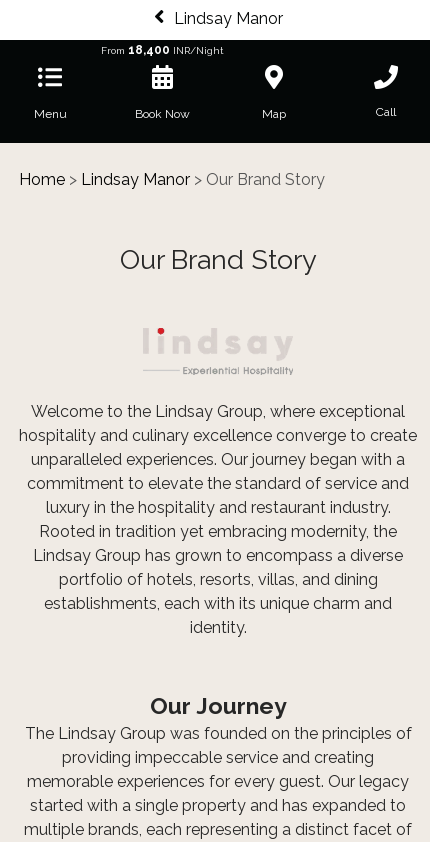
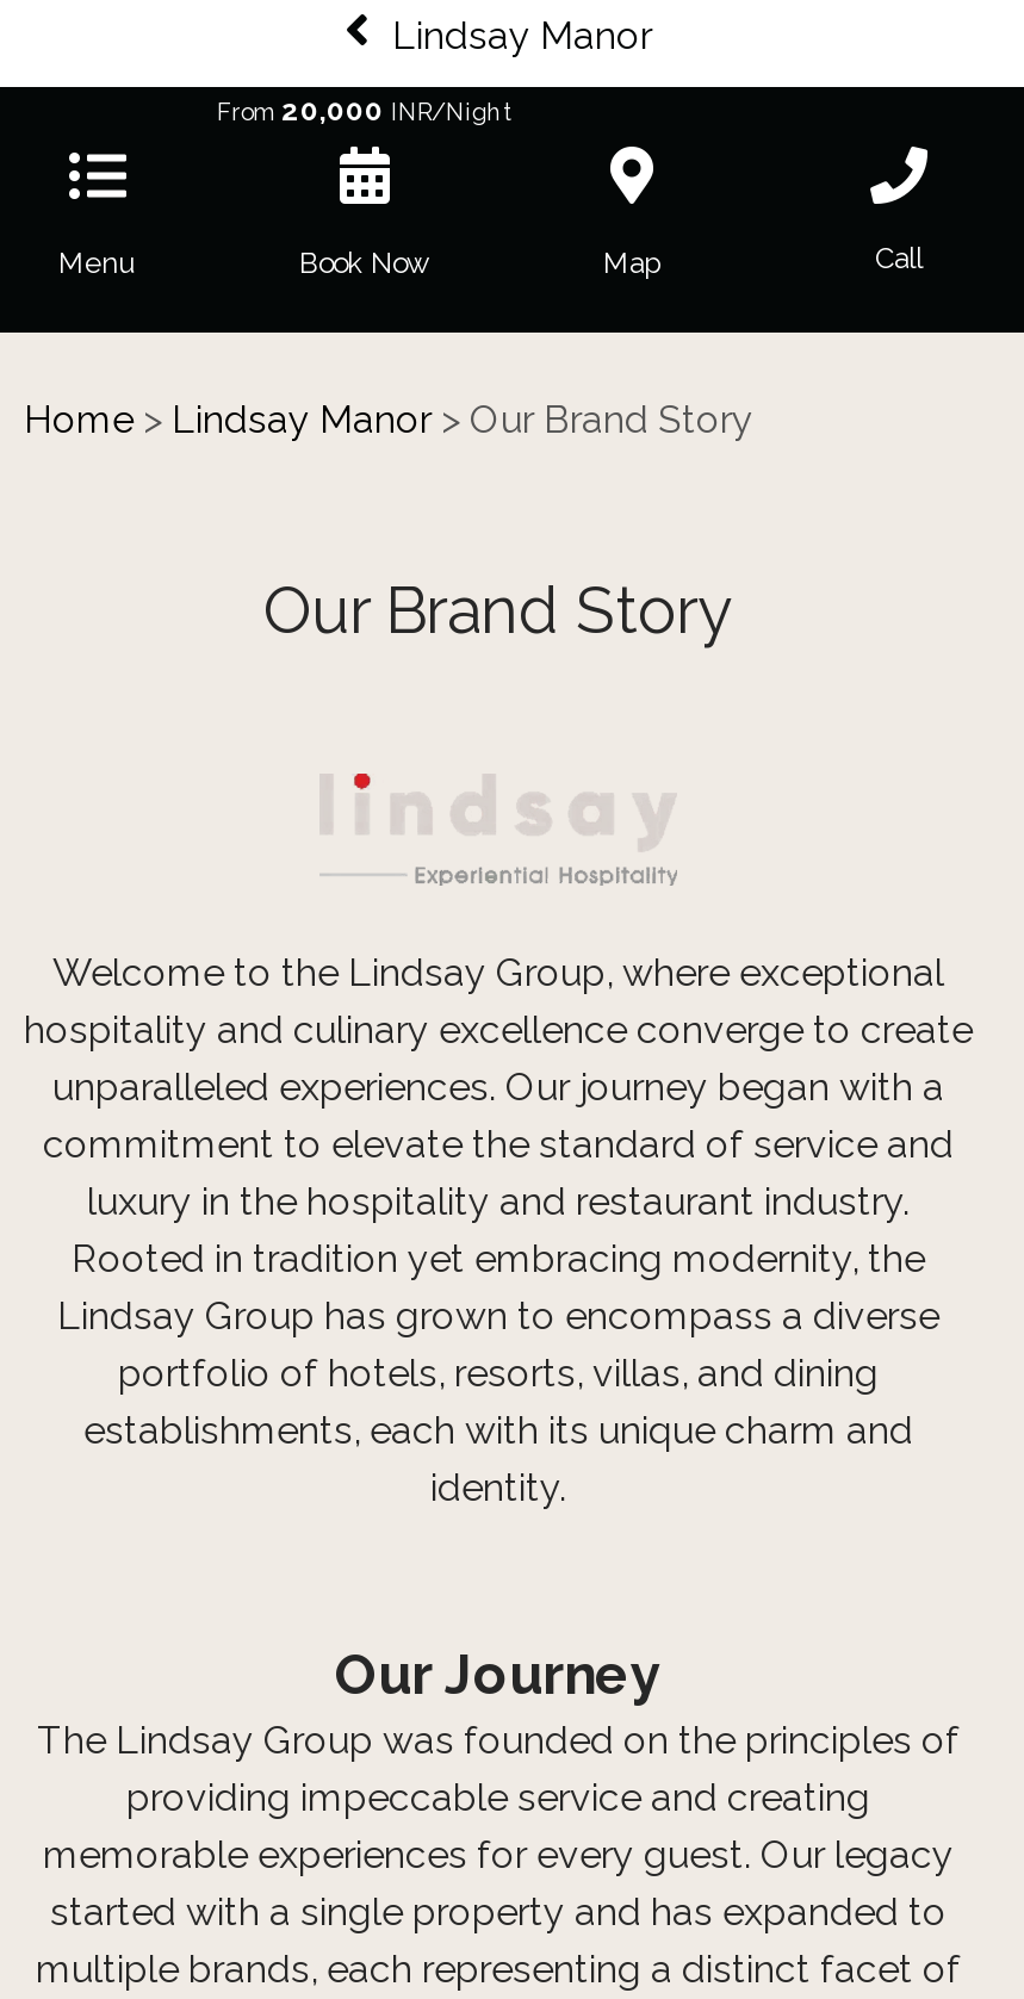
- From 18,400 INR/Night
+ From 20,000 INR/Night
